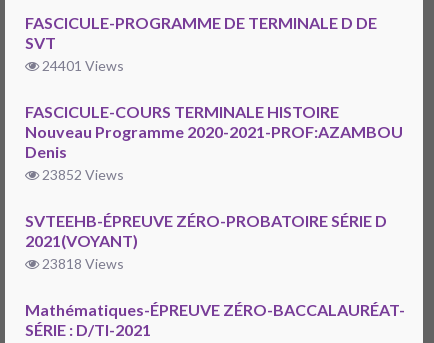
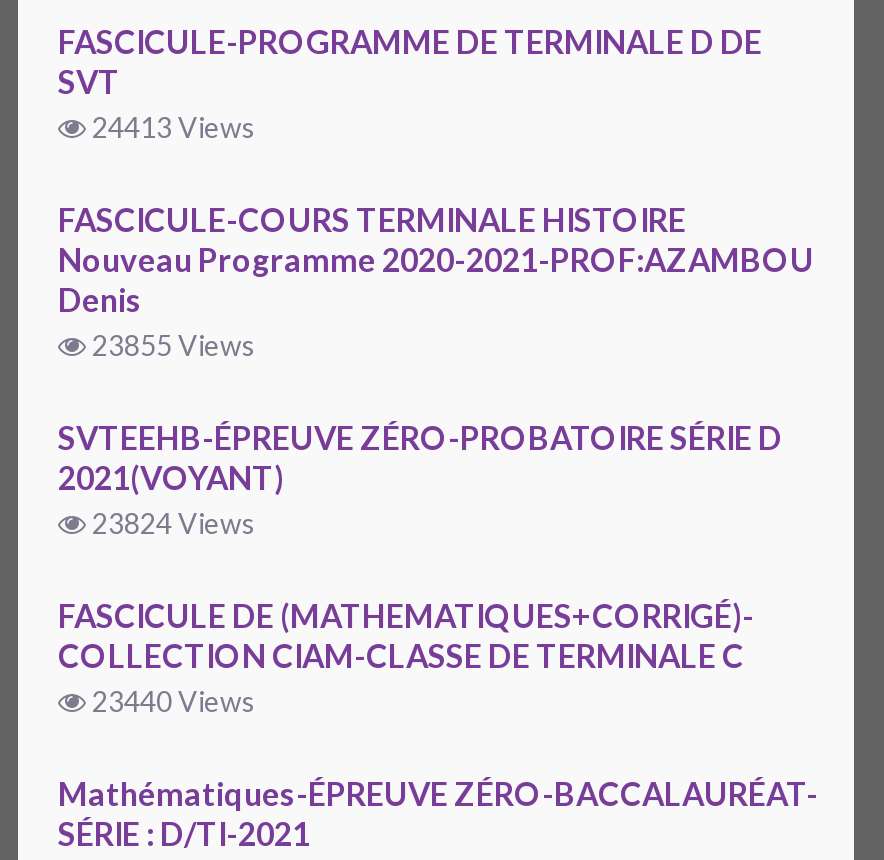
- 24401 Views
+ 24413 Views

- 23852 Views
+ 23855 Views

- 23818 Views
+ 23824 Views
+ FASCICULE DE (MATHEMATIQUES+CORRIGÉ)-
+ COLLECTION CIAM-CLASSE DE TERMINALE C
+ 23440 Views
